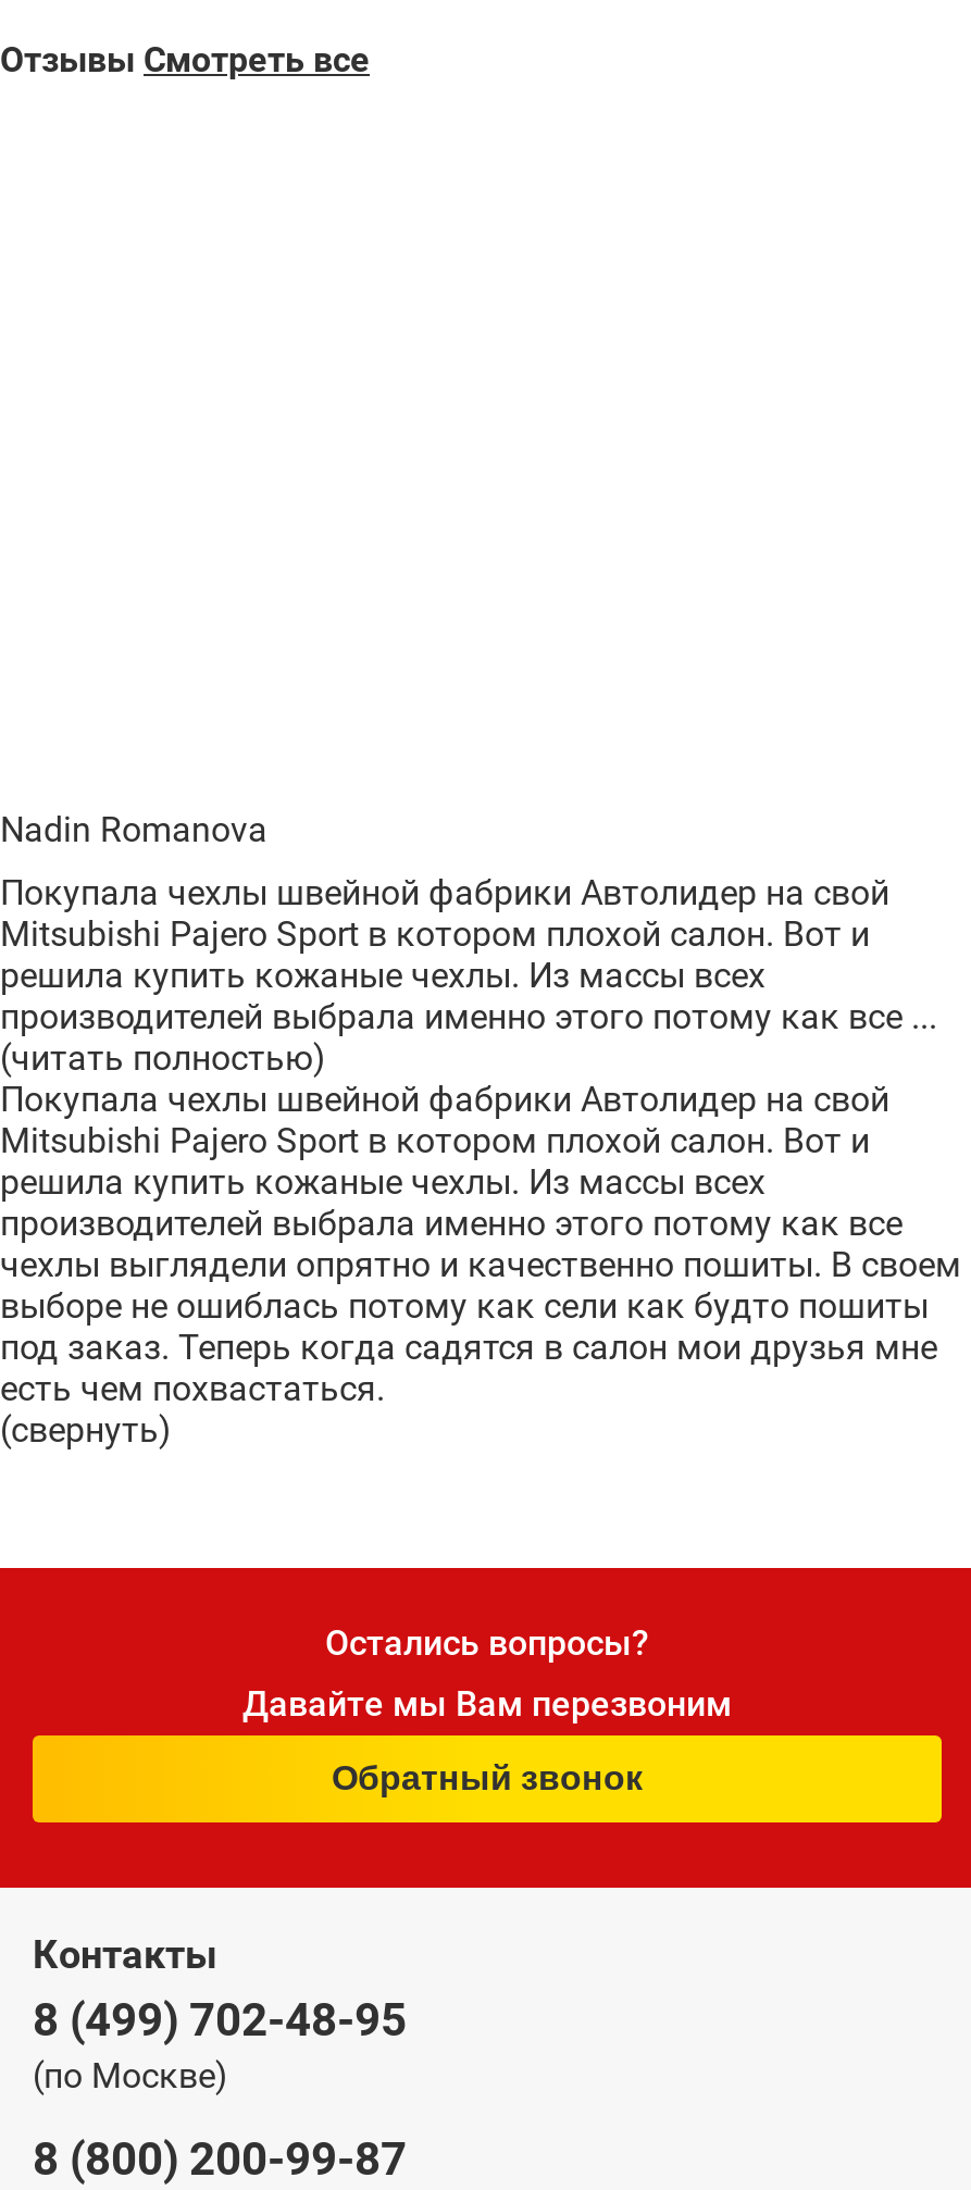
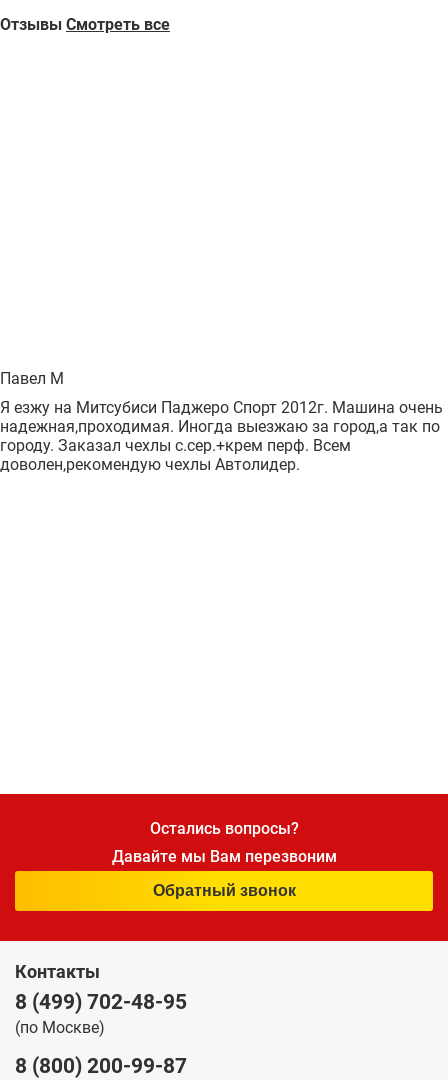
- Nadin Romanova
+ Павел М

- Покупала чехлы швейной фабрики Автолидер на свой
- Mitsubishi Pajero Sport в котором плохой салон. Вот и
- решила купить кожаные чехлы. Из массы всех
- производителей выбрала именно этого потому как все ...
- (читать полностью)
- Покупала чехлы швейной фабрики Автолидер на свой
- Mitsubishi Pajero Sport в котором плохой салон. Вот и
- решила купить кожаные чехлы. Из массы всех
- производителей выбрала именно этого потому как все
- чехлы выглядели опрятно и качественно пошиты. В своем
- выборе не ошиблась потому как сели как будто пошиты
- под заказ. Теперь когда садятся в салон мои друзья мне
- есть чем похвастаться.
- (свернуть)
+ Я езжу на Митсубиси Паджеро Спорт 2012г. Машина очень
+ надежная,проходимая. Иногда выезжаю за город,а так по
+ городу. Заказал чехлы с.сер.+крем перф. Всем
+ доволен,рекомендую чехлы Автолидер.
